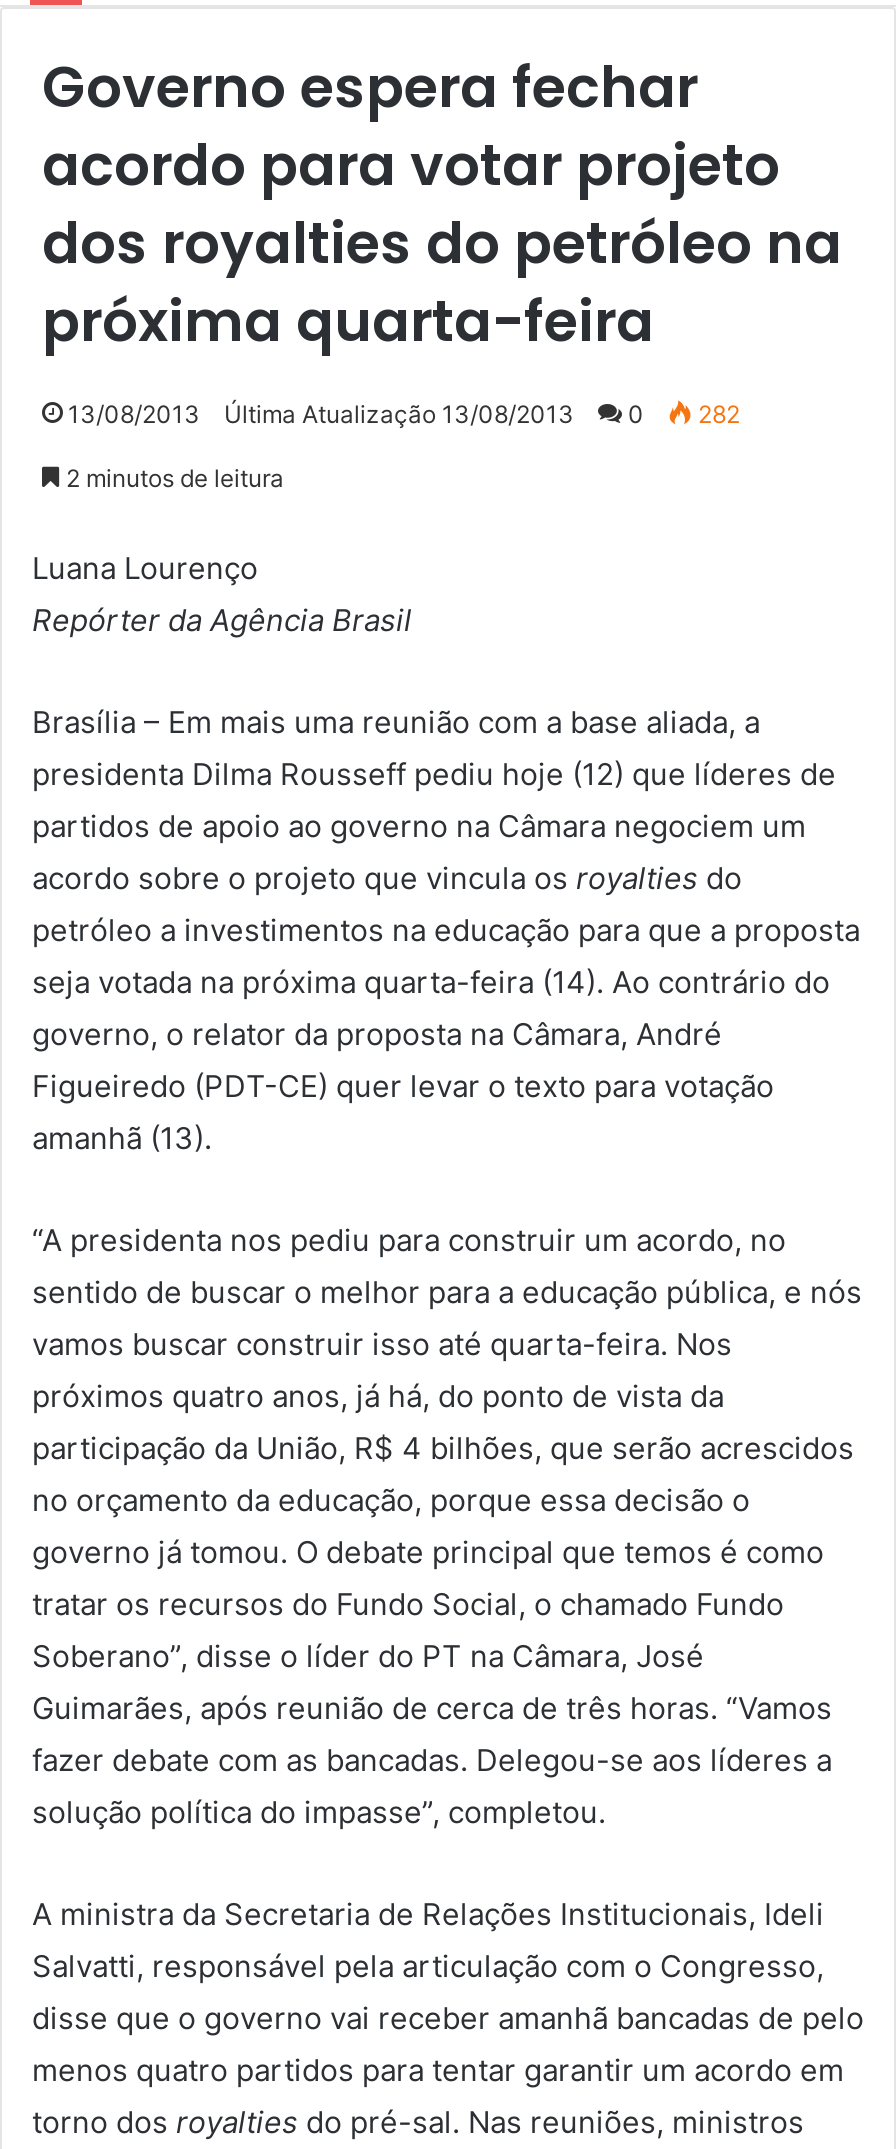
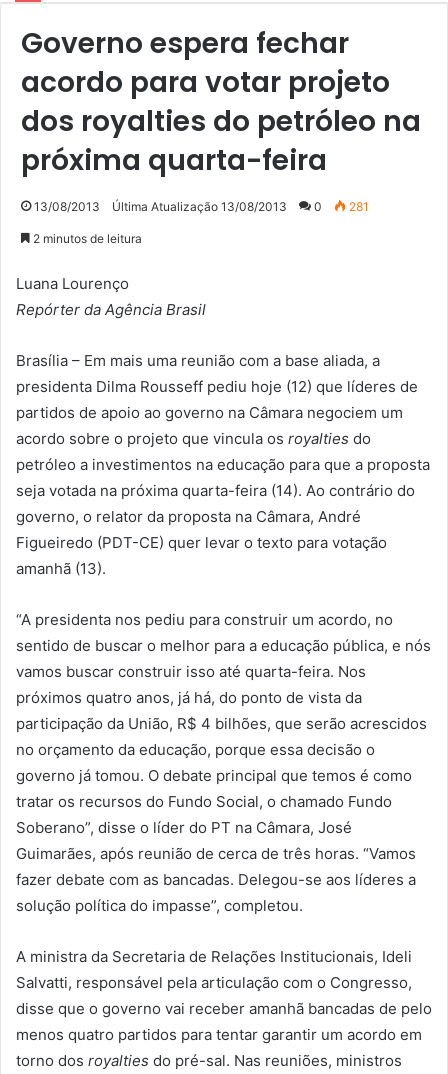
- 13/08/2013 Última Atualização 13/08/2013 0 282
+ 13/08/2013 Última Atualização 13/08/2013 0 281
